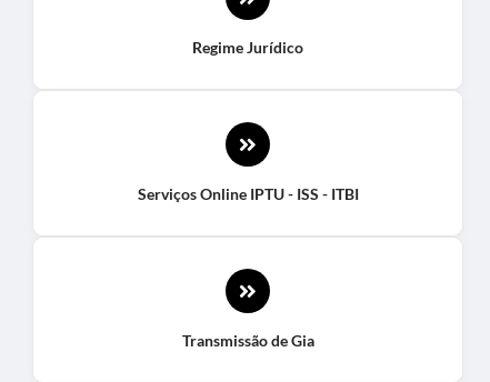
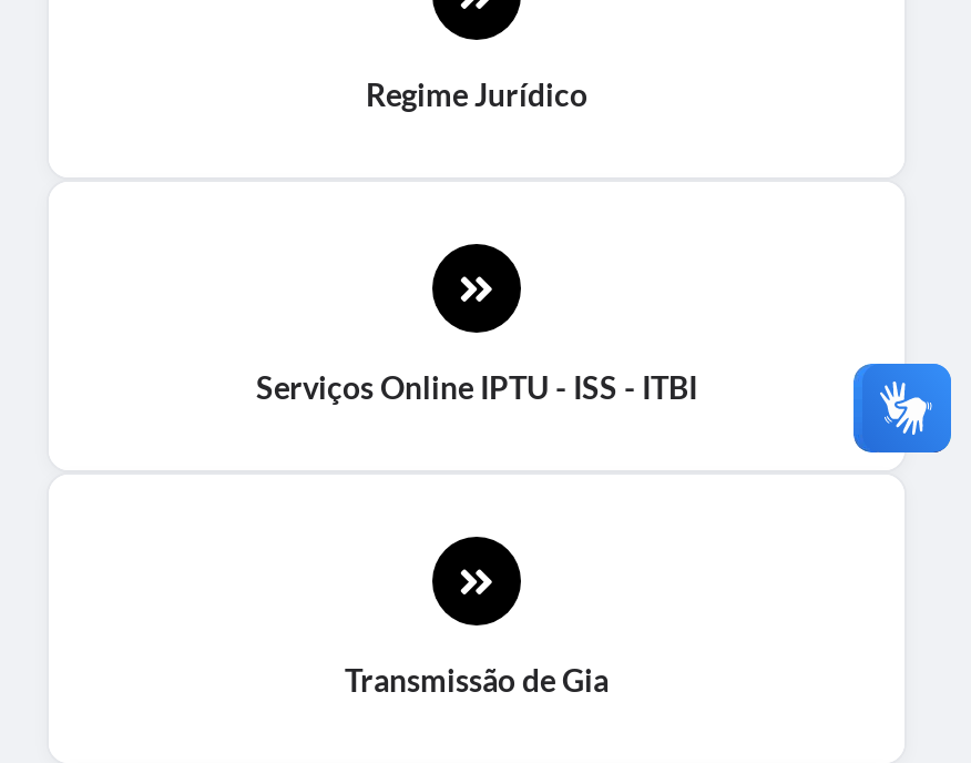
+ [image]
